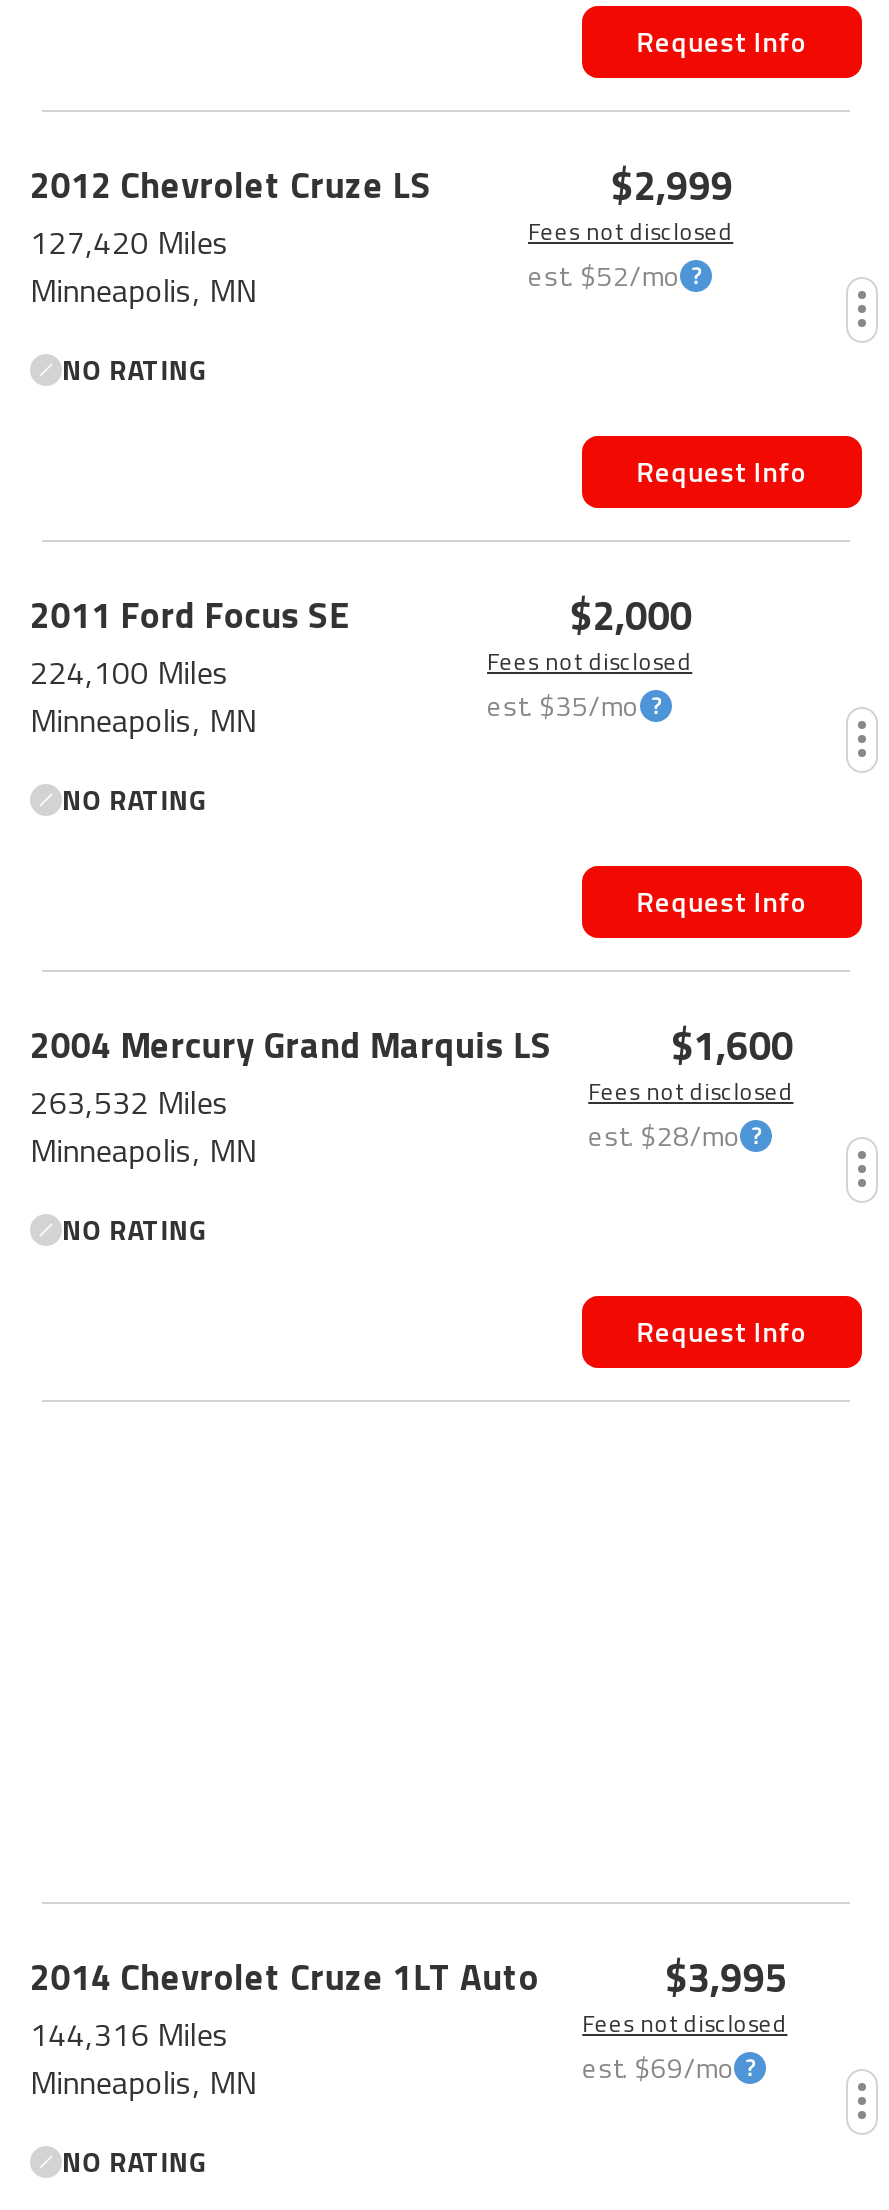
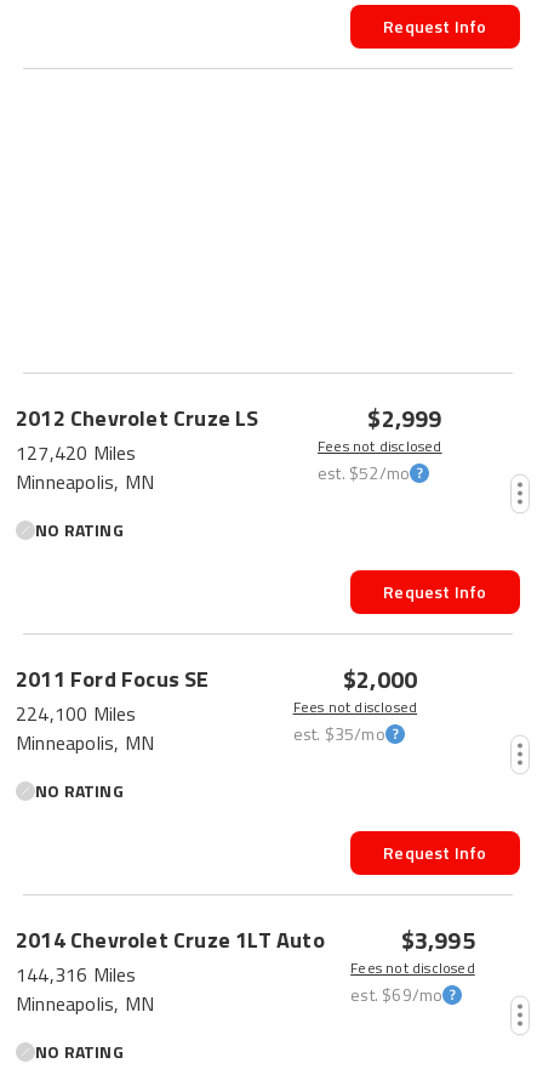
moved down: 2012 Chevrolet Cruze LS | 127,420 Miles | Minneapolis, MN | ... | est. $35/mo | Request Info

- 2004 Mercury Grand Marquis LS
- 263,532 Miles
- Minneapolis, MN
- NO RATING

- $1,600
- Fees not disclosed
- est. $28/mo

- Request Info
